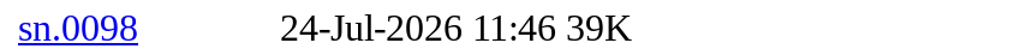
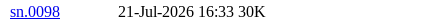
- 24-Jul-2026 11:46 39K
+ 21-Jul-2026 16:33 30K
